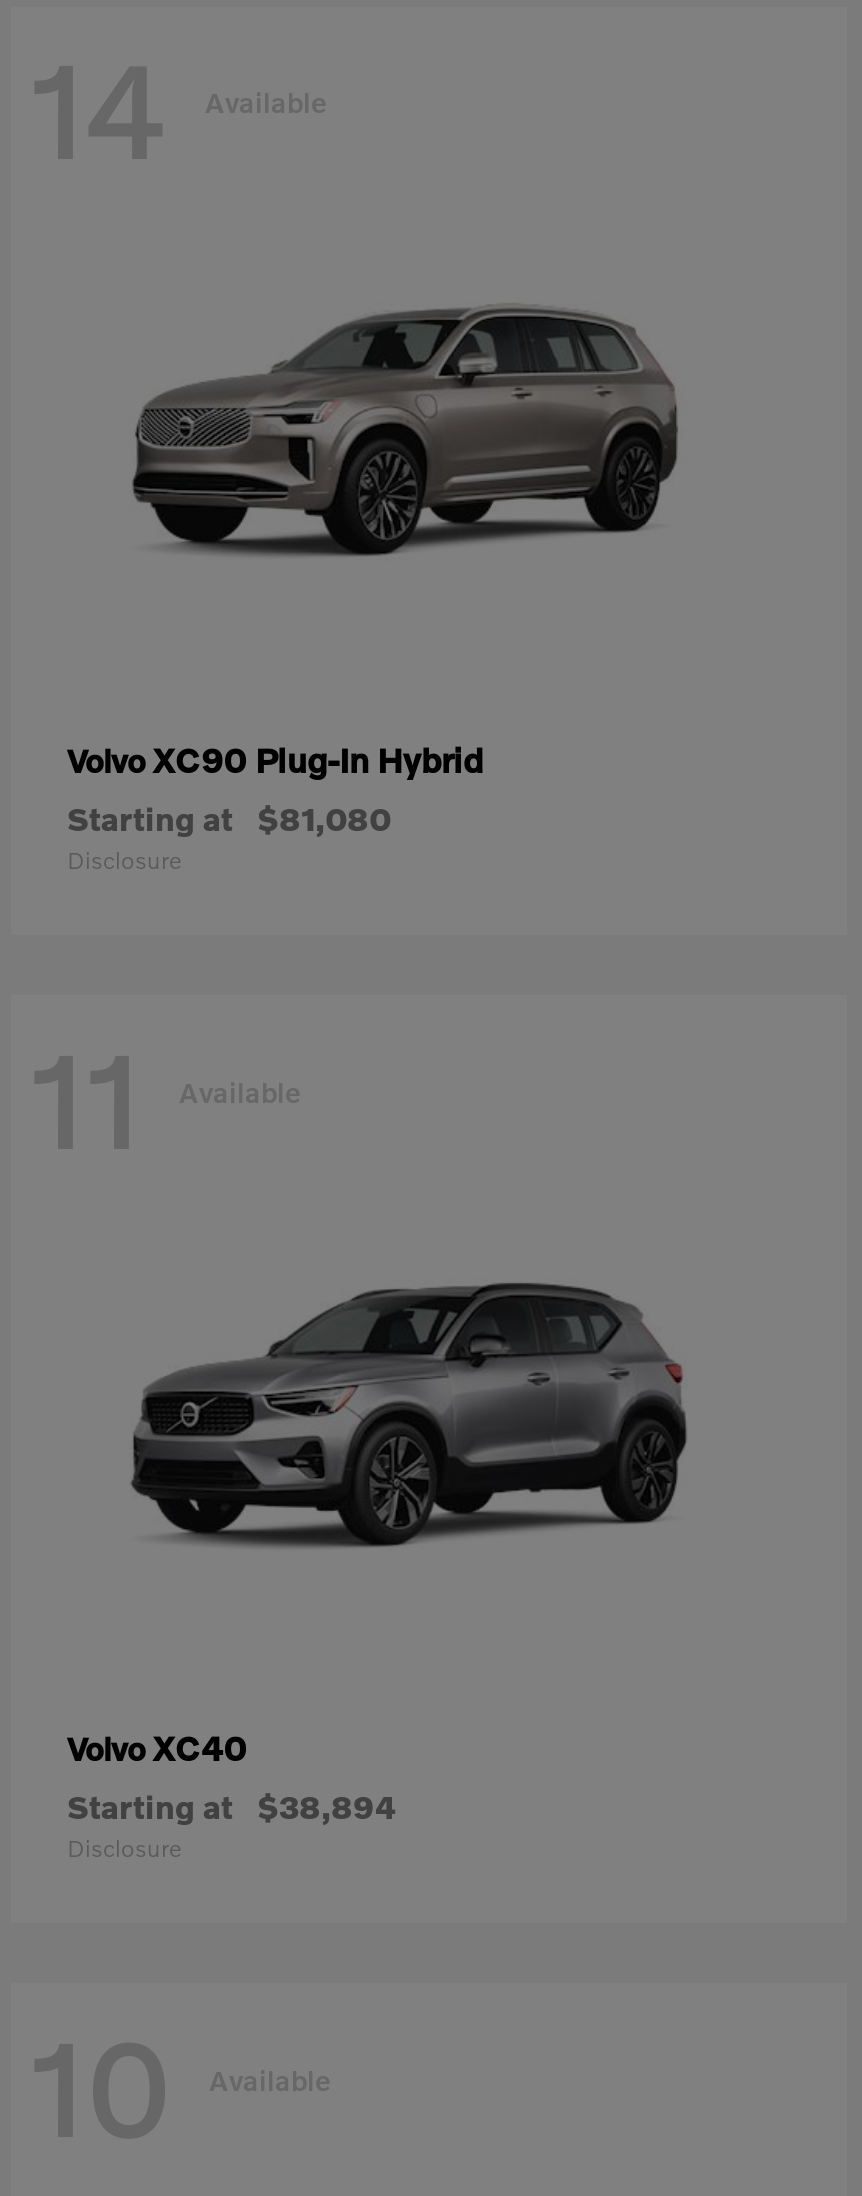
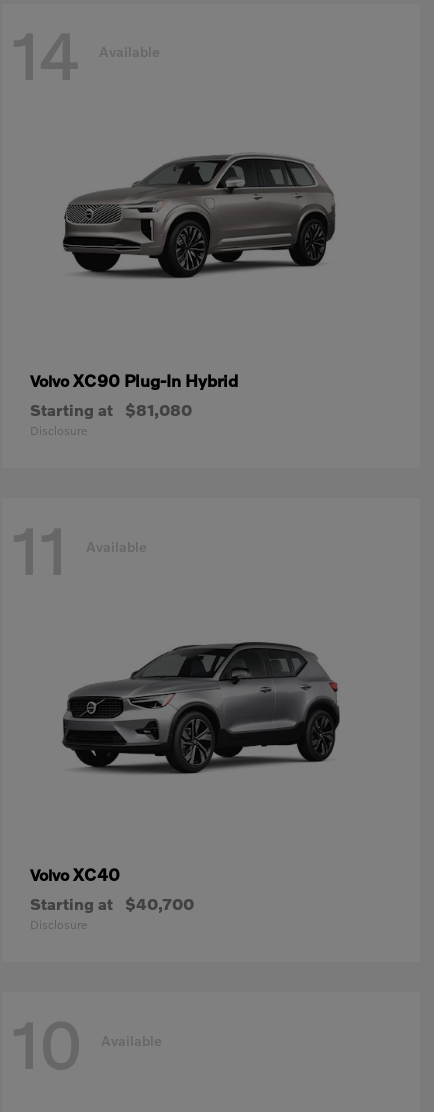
- Starting at $38,894
+ Starting at $40,700
